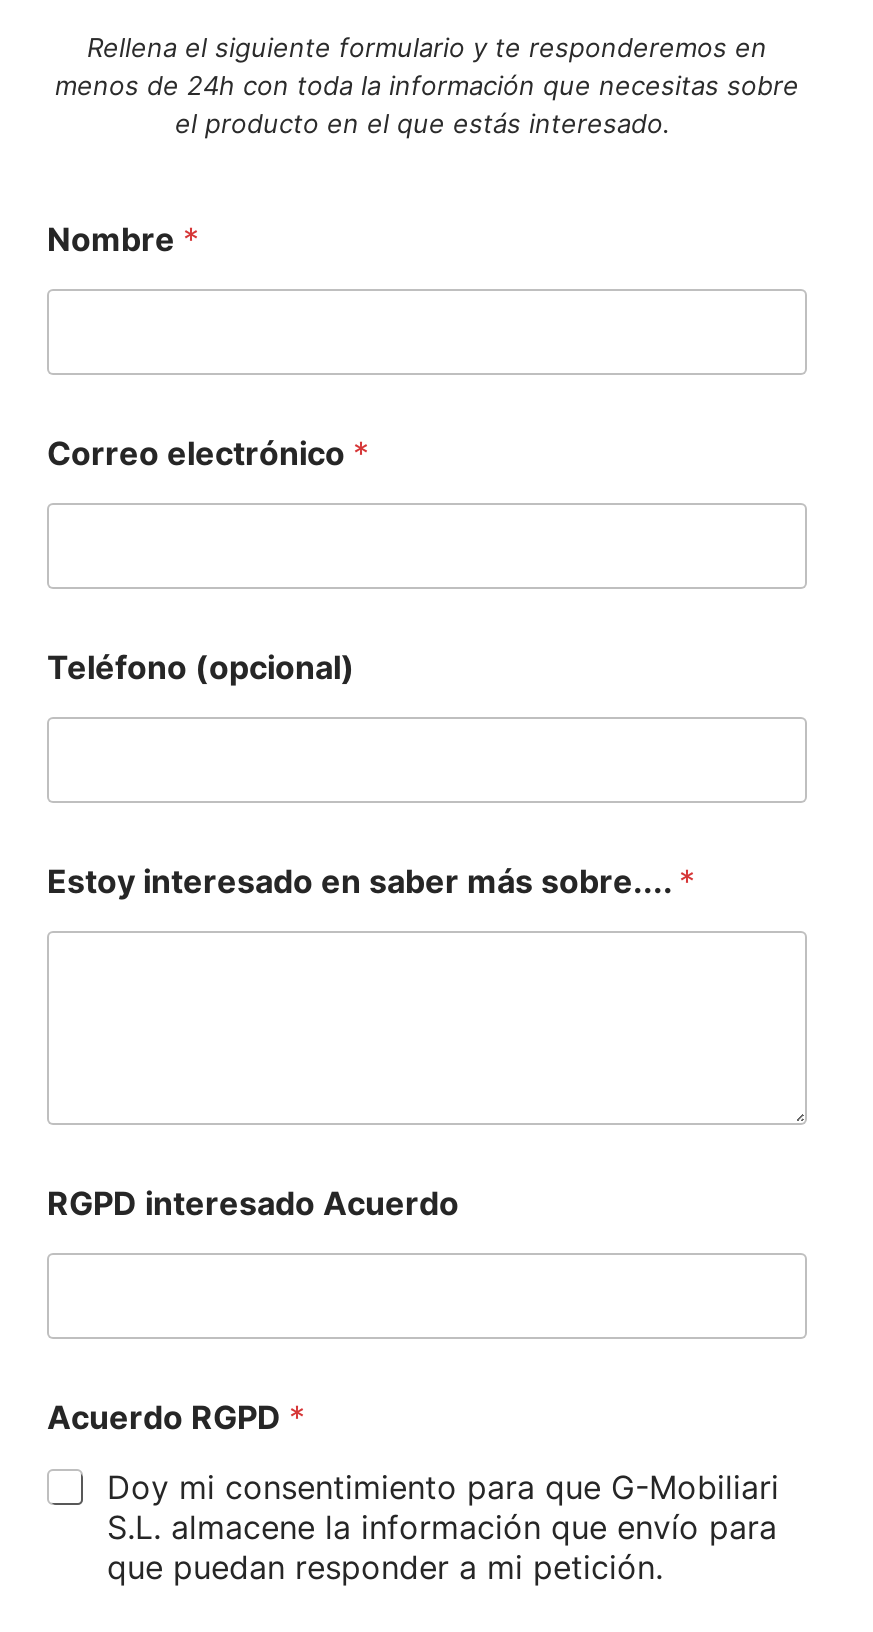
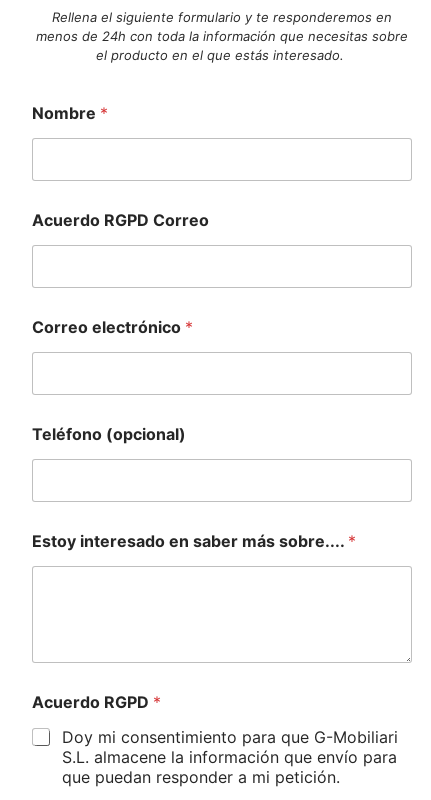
+ Acuerdo RGPD Correo

moved down: Correo electrónico * | Teléfono (opcional) | Estoy interesado en saber más sobre.... *

- RGPD interesado Acuerdo
